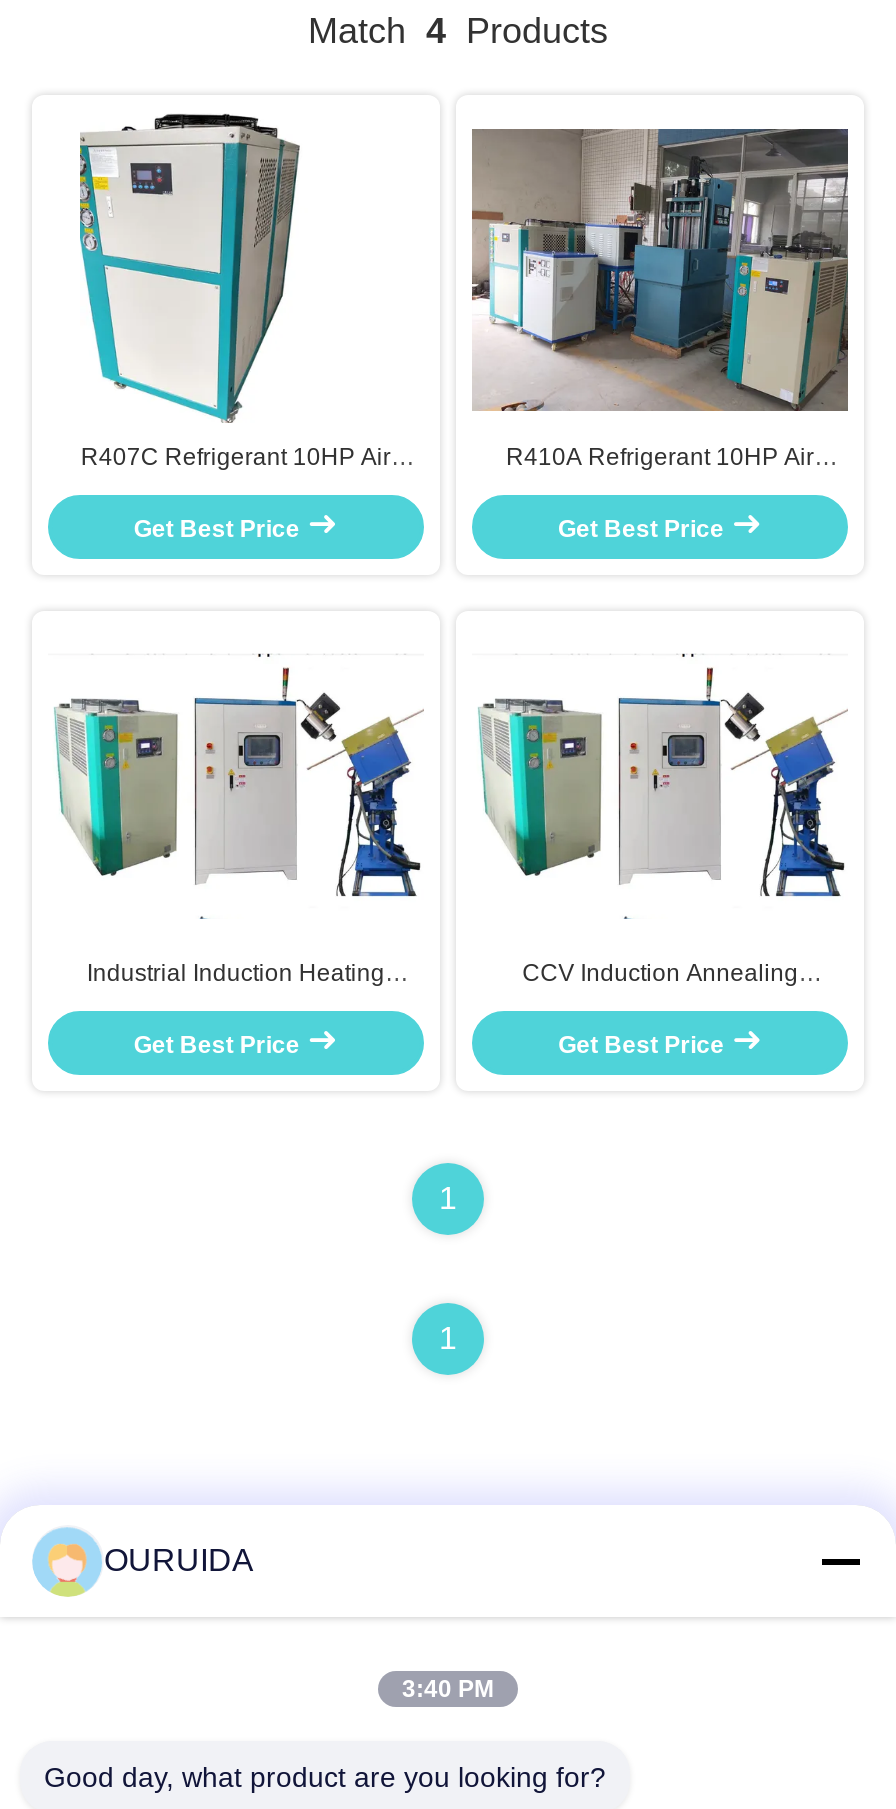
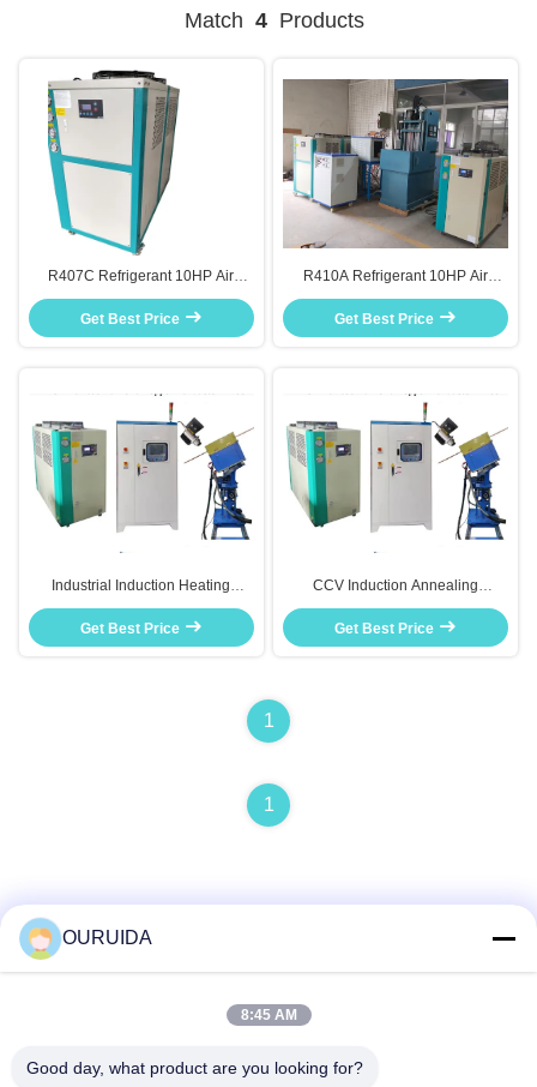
- 3:40 PM
+ 8:45 AM
